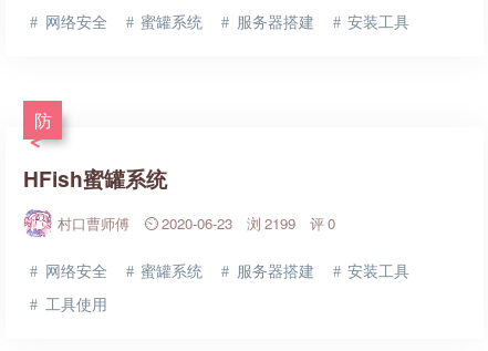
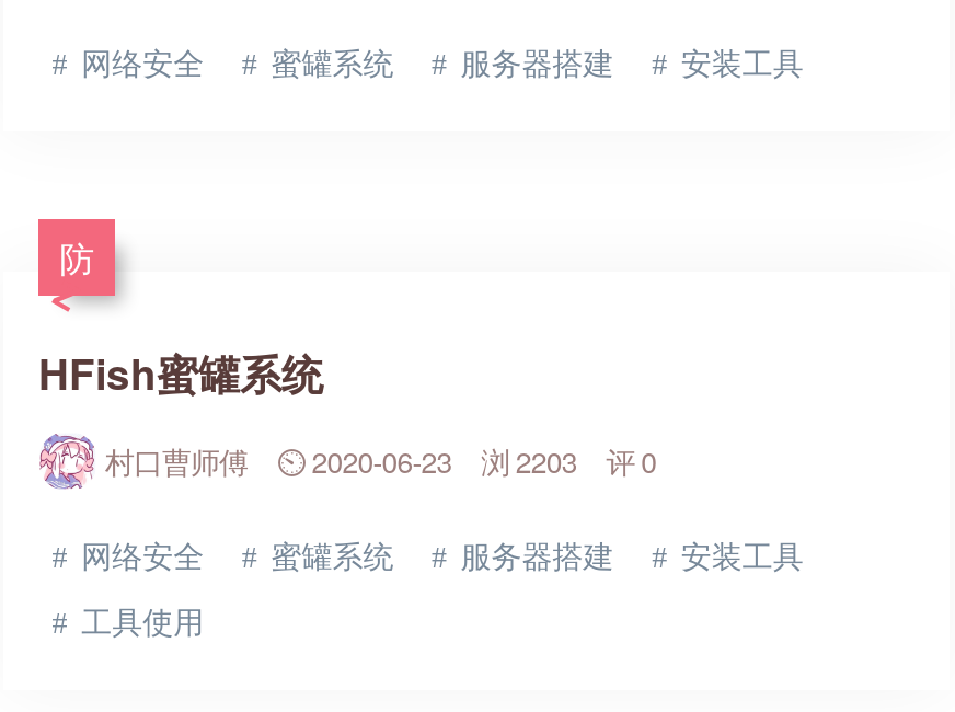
- 村口曹师傅 2020-06-23 2199 0
+ 村口曹师傅 2020-06-23 2203 0
